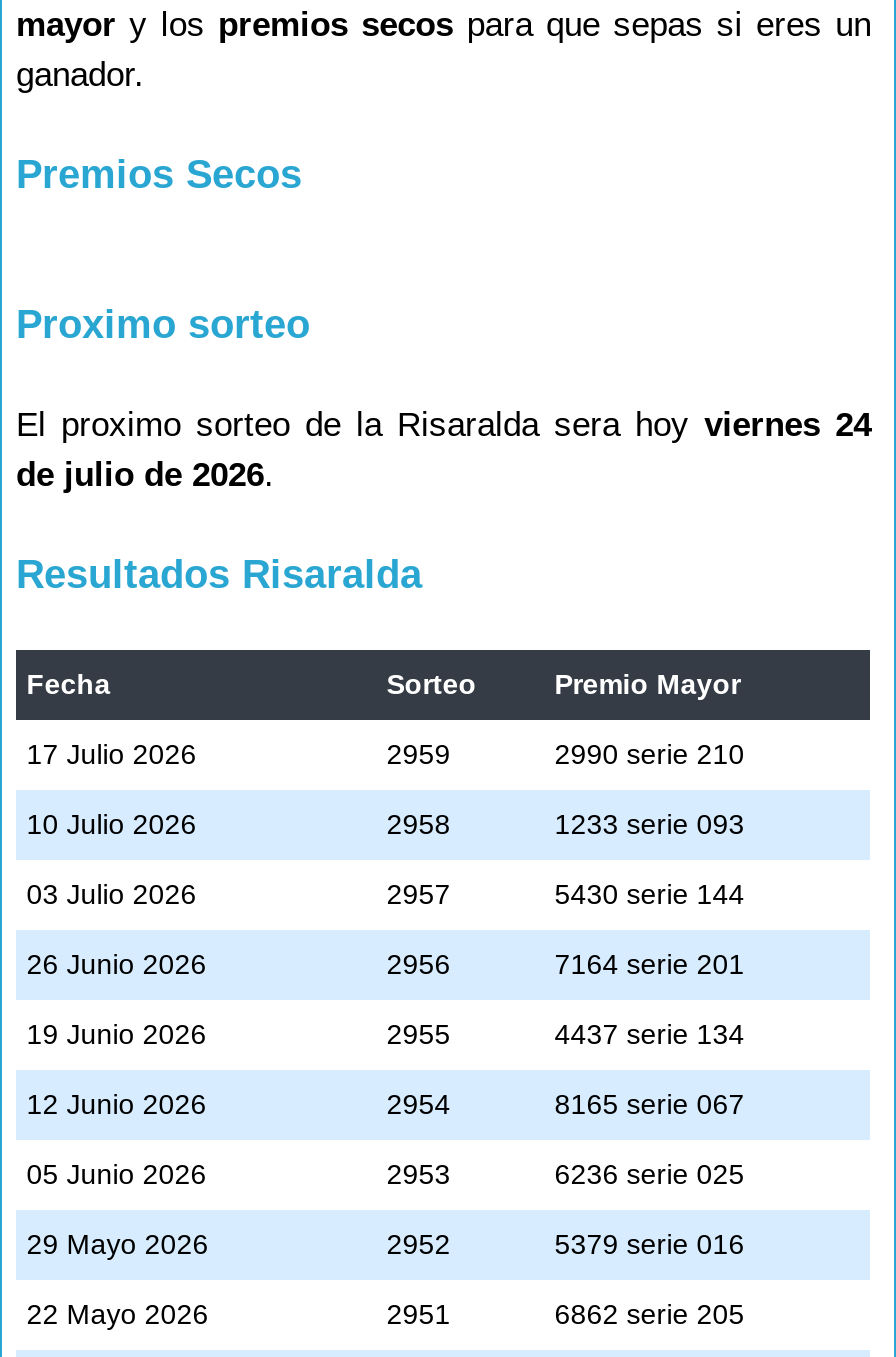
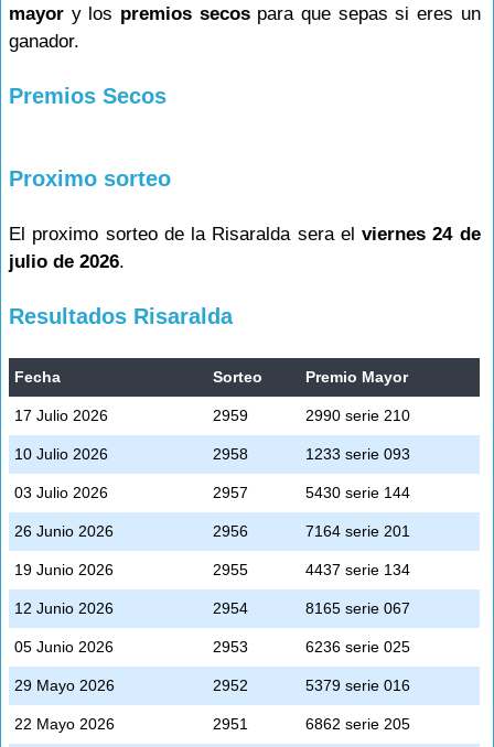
- El proximo sorteo de la Risaralda sera hoy viernes 24
- de julio de 2026.
+ El proximo sorteo de la Risaralda sera el viernes 24 de
+ julio de 2026.
